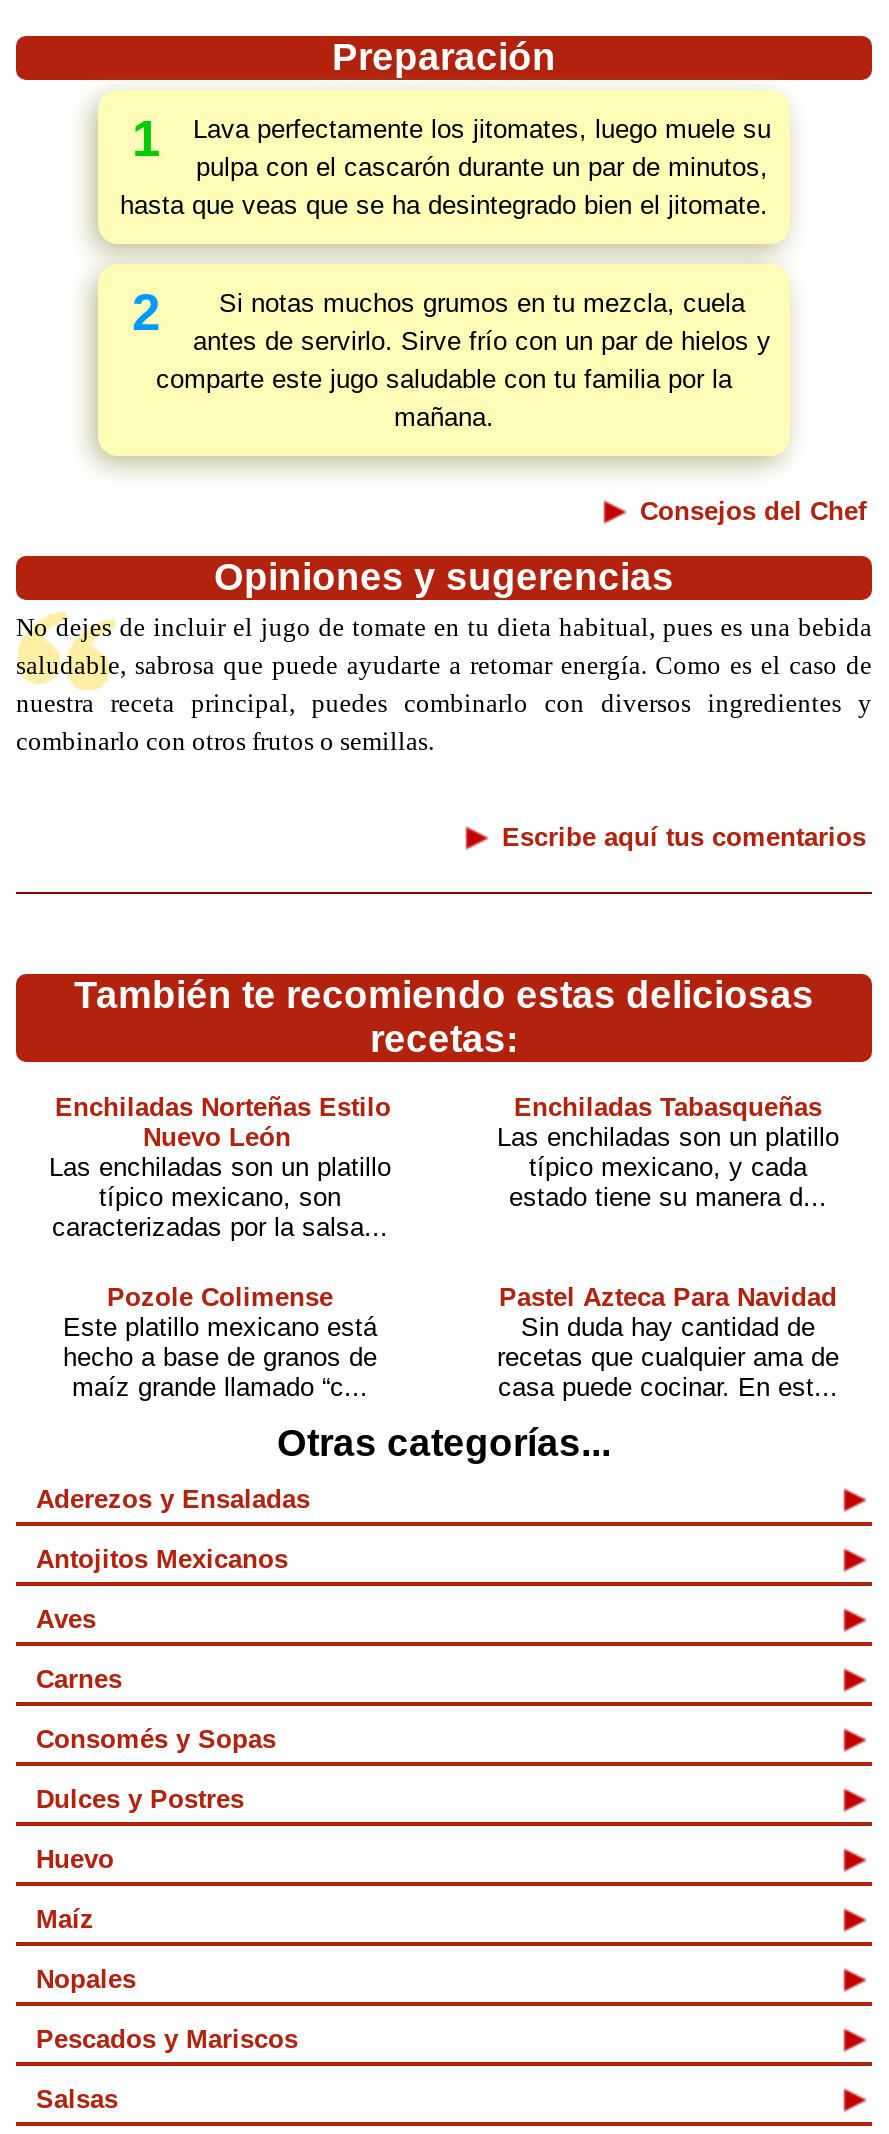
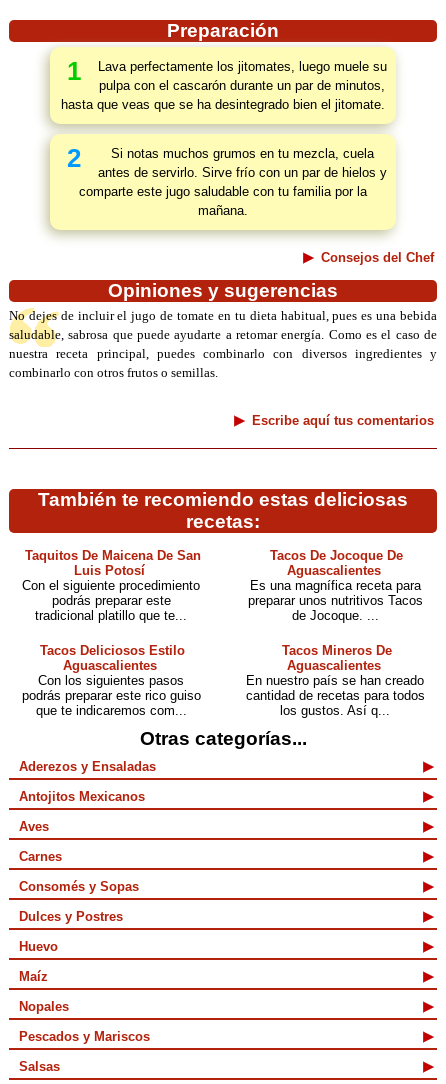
- Enchiladas Norteñas Estilo
- Nuevo León
- Las enchiladas son un platillo
- típico mexicano, son
- caracterizadas por la salsa...
+ Taquitos De Maicena De San
+ Luis Potosí
+ Con el siguiente procedimiento
+ podrás preparar este
+ tradicional platillo que te...

- Enchiladas Tabasqueñas
- Las enchiladas son un platillo
- típico mexicano, y cada
- estado tiene su manera d...
+ Tacos De Jocoque De
+ Aguascalientes
+ Es una magnífica receta para
+ preparar unos nutritivos Tacos
+ de Jocoque. ...

- Pozole Colimense
- Este platillo mexicano está
- hecho a base de granos de
- maíz grande llamado “c...
+ Tacos Deliciosos Estilo
+ Aguascalientes
+ Con los siguientes pasos
+ podrás preparar este rico guiso
+ que te indicaremos com...

- Pastel Azteca Para Navidad
- Sin duda hay cantidad de
- recetas que cualquier ama de
- casa puede cocinar. En est...
+ Tacos Mineros De
+ Aguascalientes
+ En nuestro país se han creado
+ cantidad de recetas para todos
+ los gustos. Así q...
